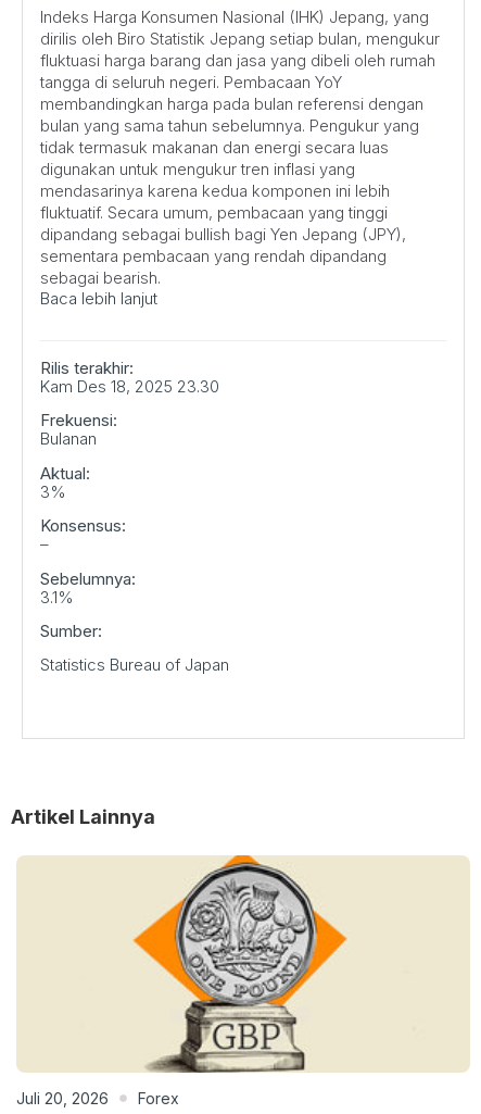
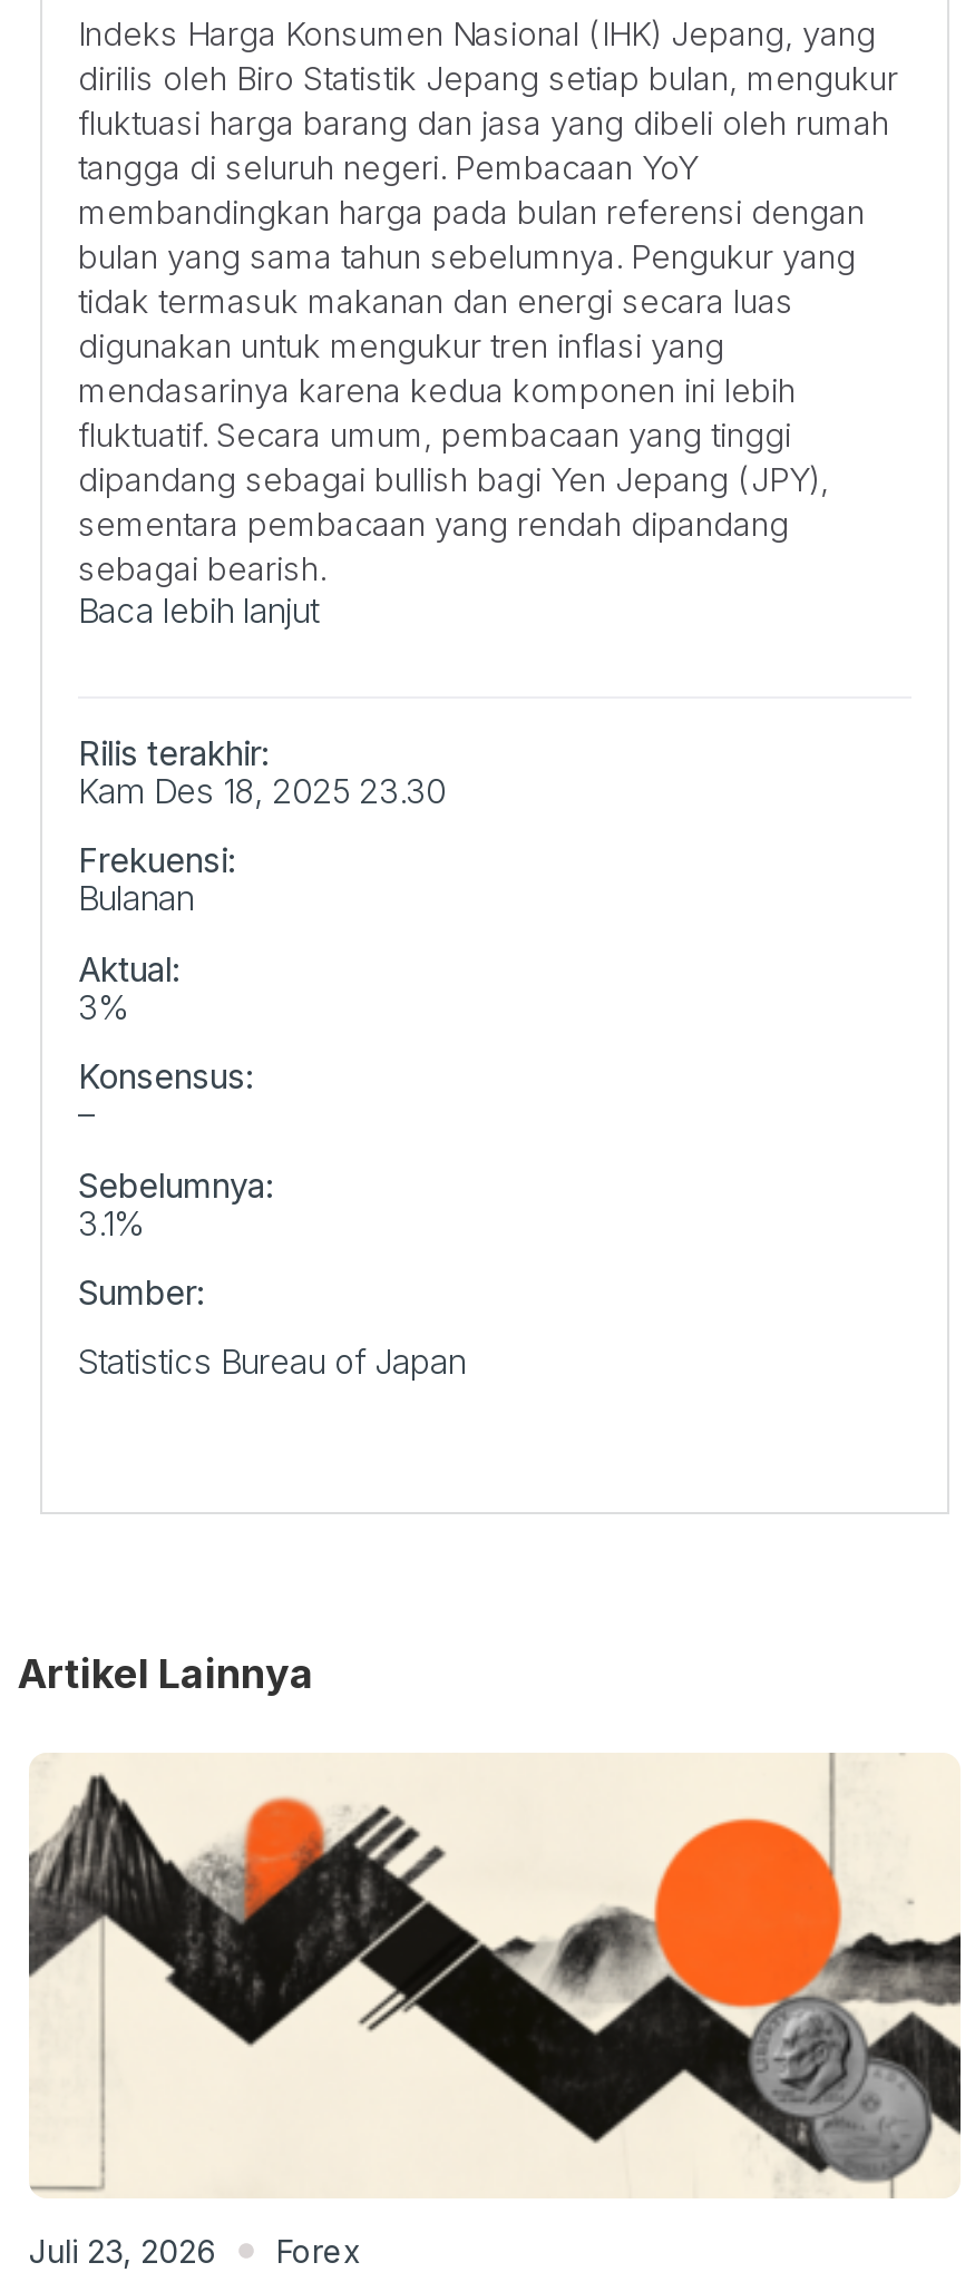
- [image]
- Juli 20, 2026 Forex
+ [image]
+ Juli 23, 2026 Forex
